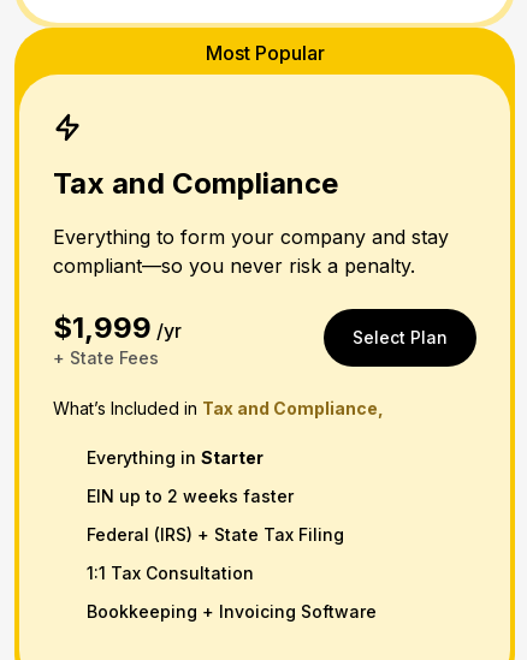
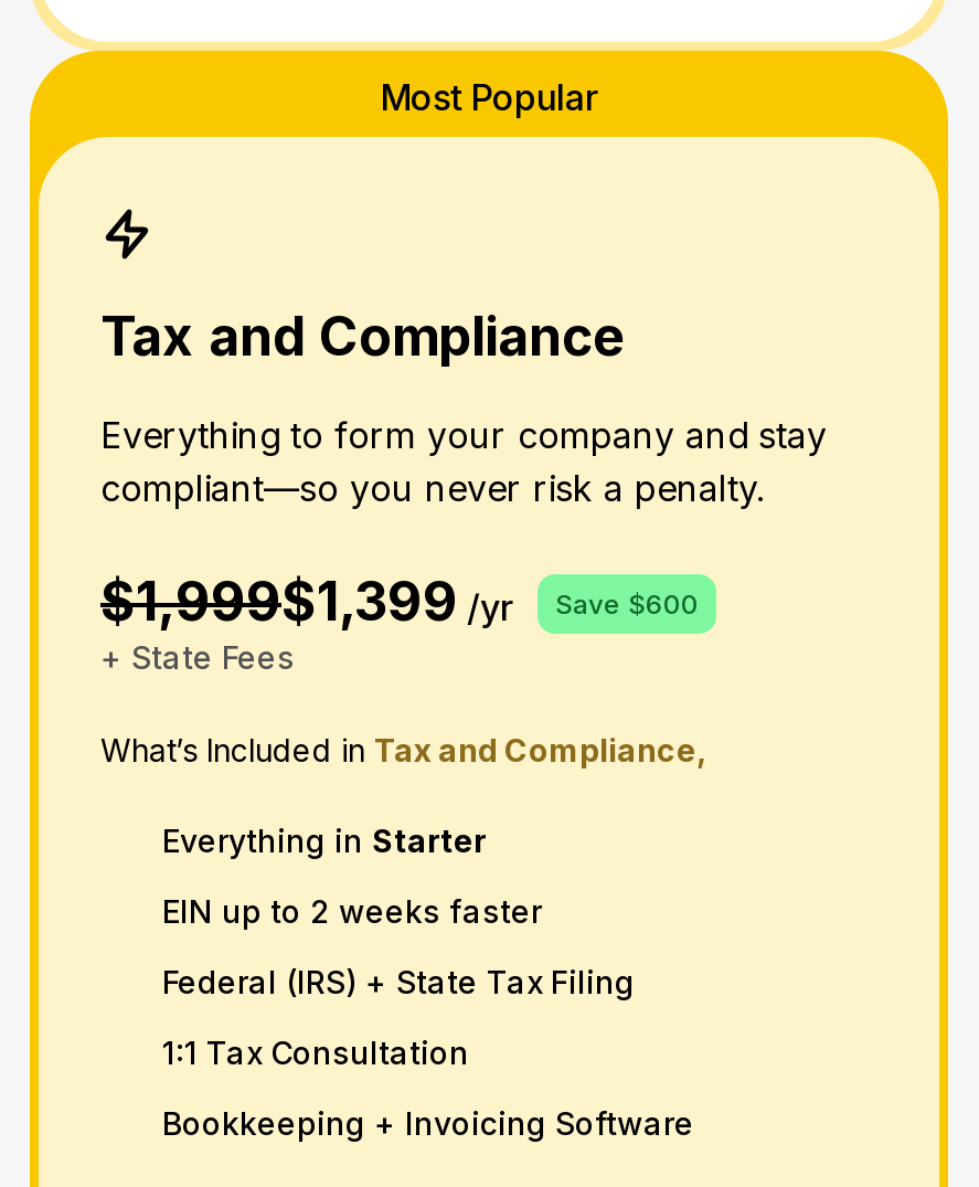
- $1,999 /yr
+ $1,999$1,399 /yr
+ Save $600

- Select Plan
